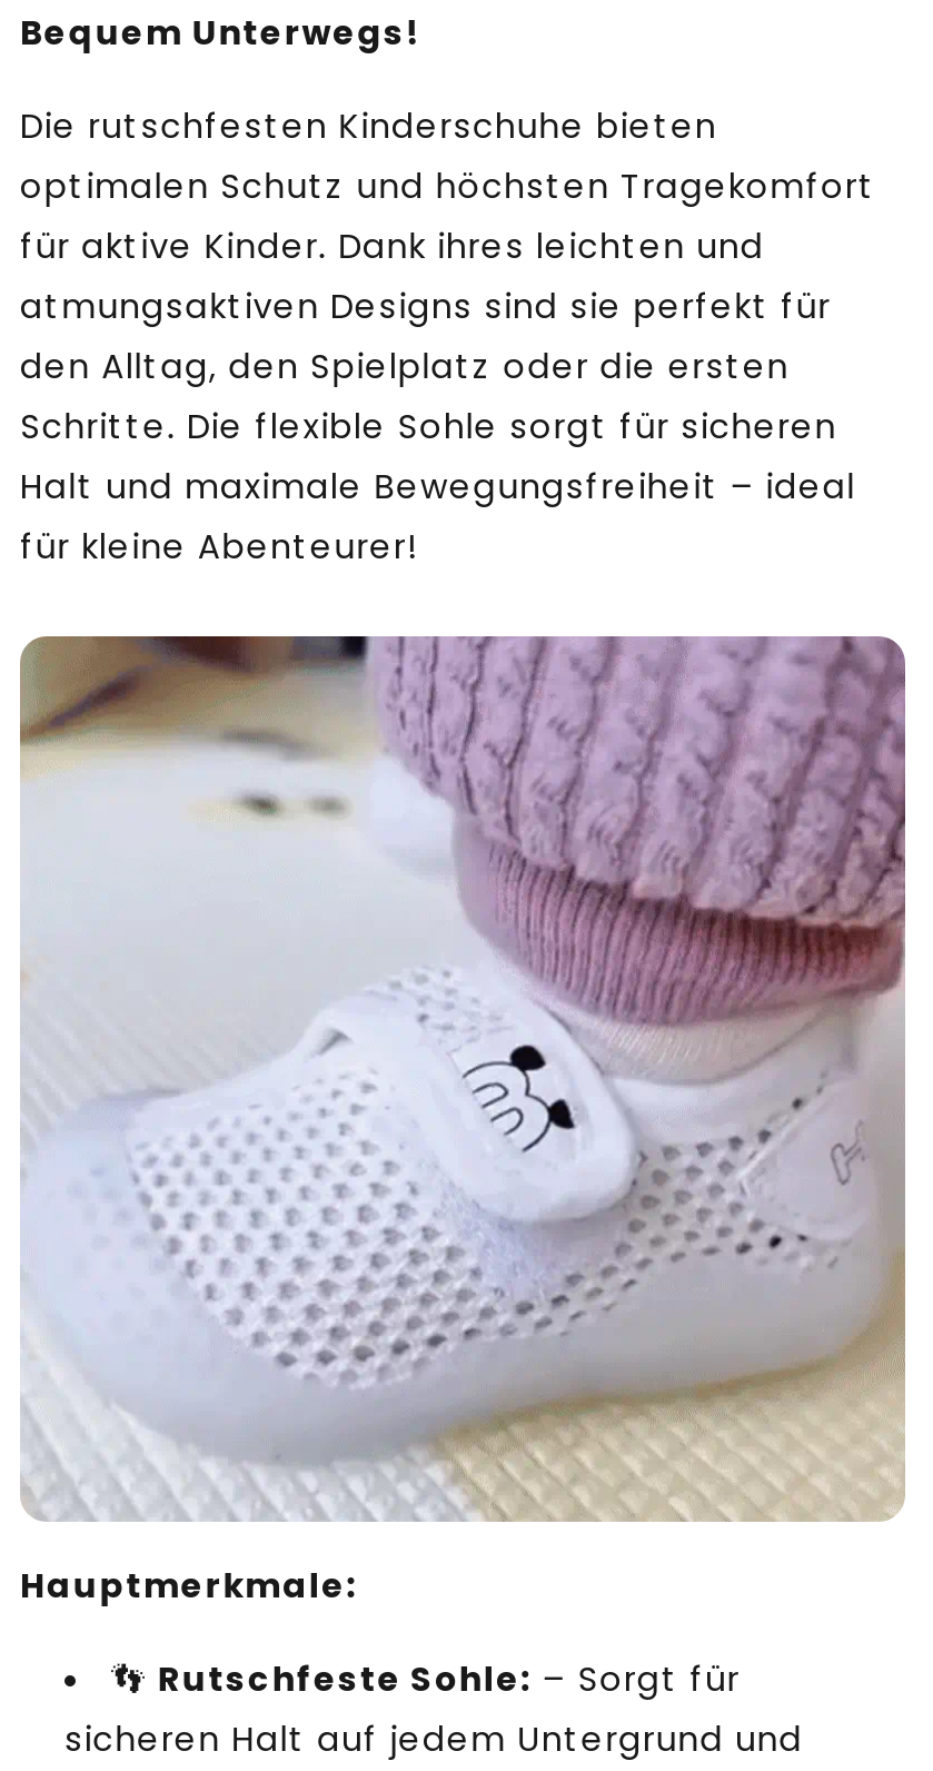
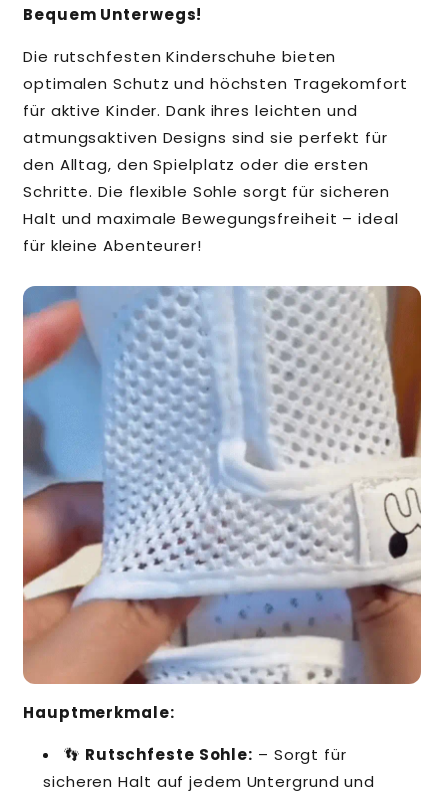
- [image]
+ [image]
